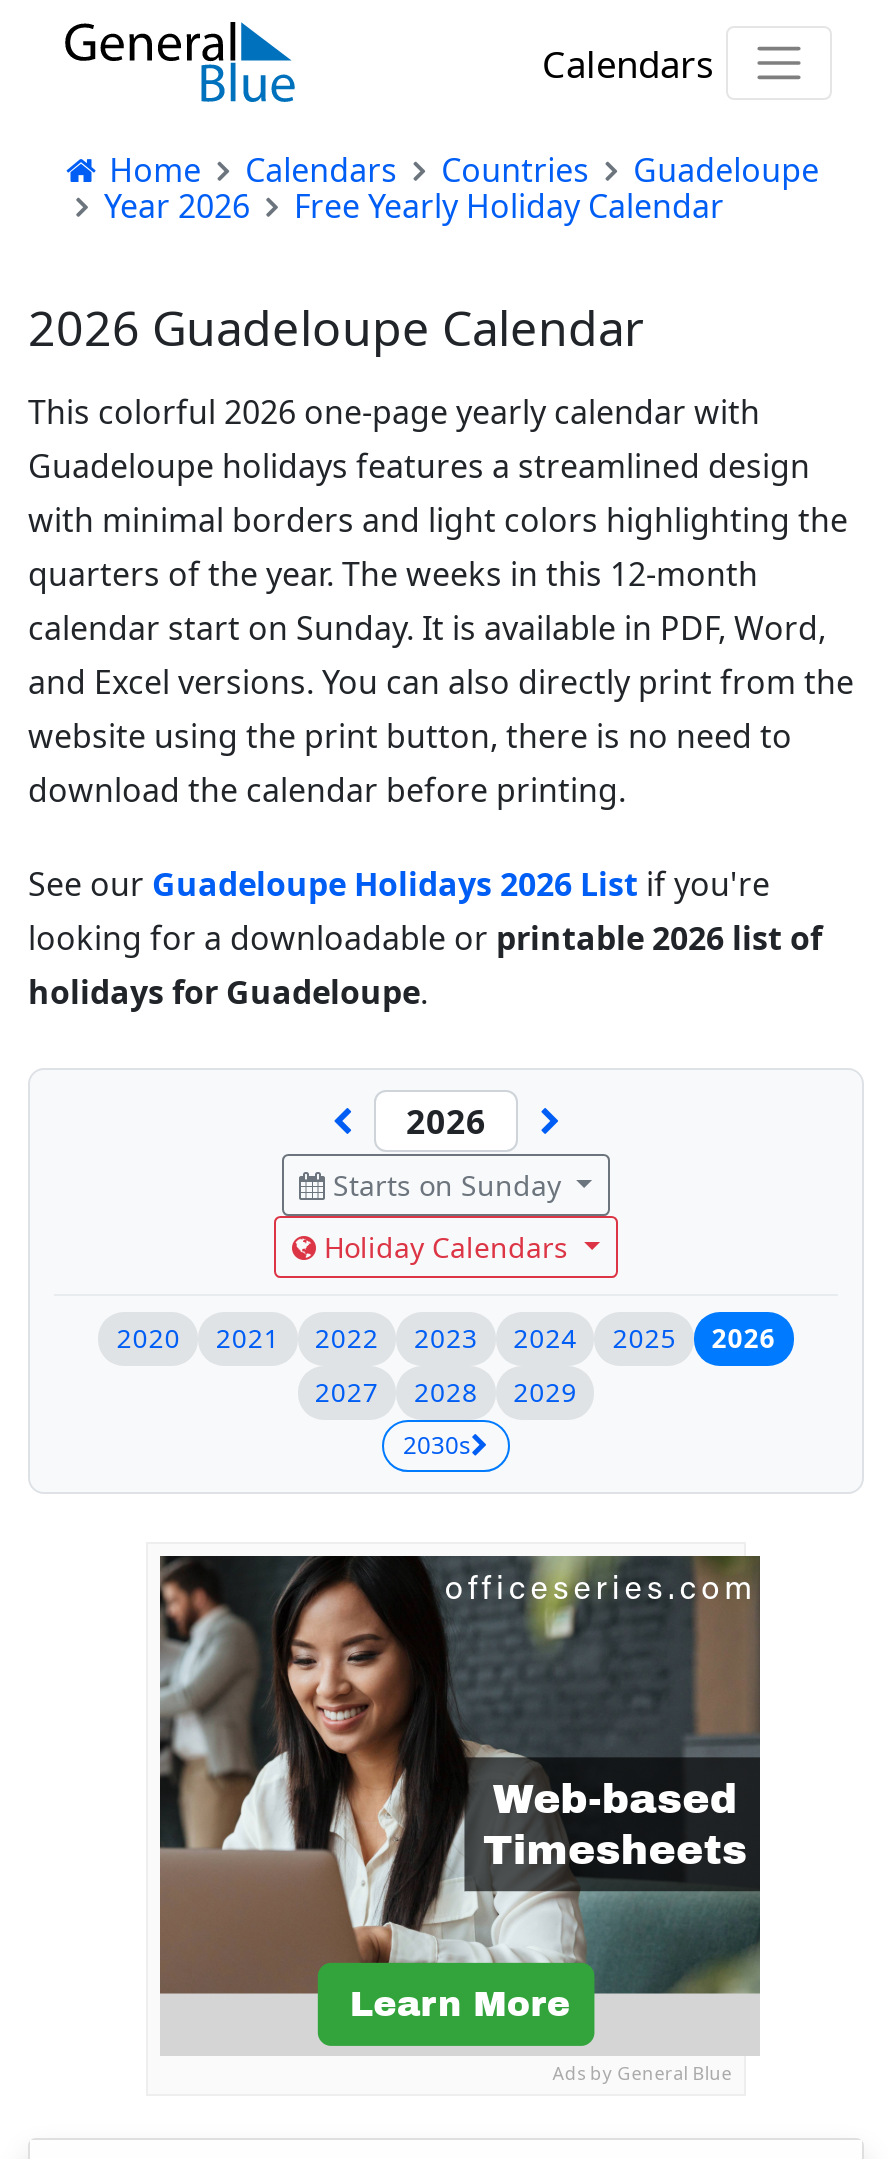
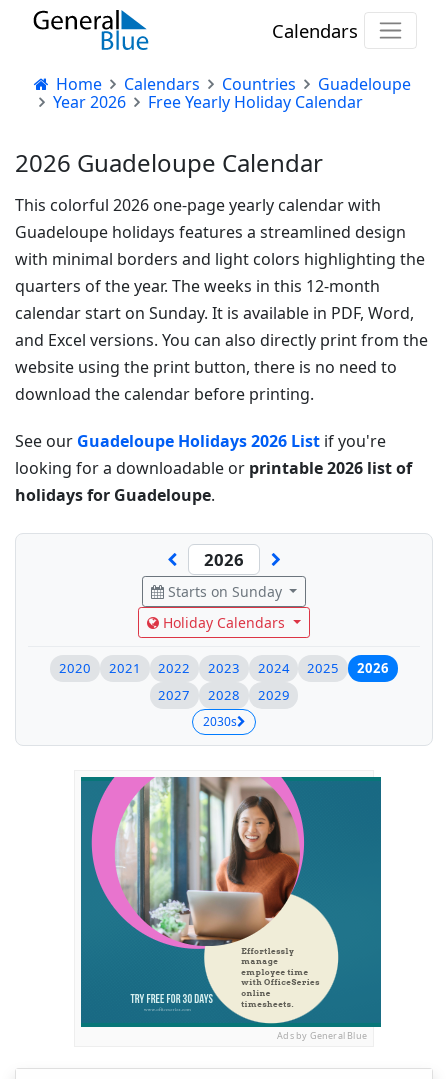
- [image]
+ [image]
